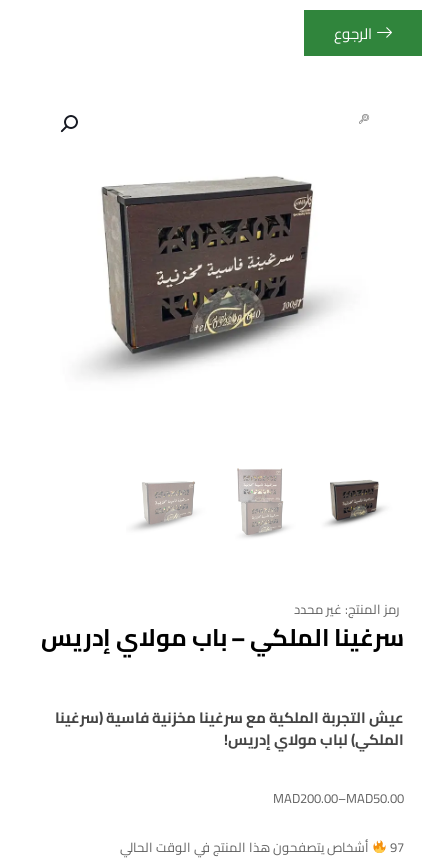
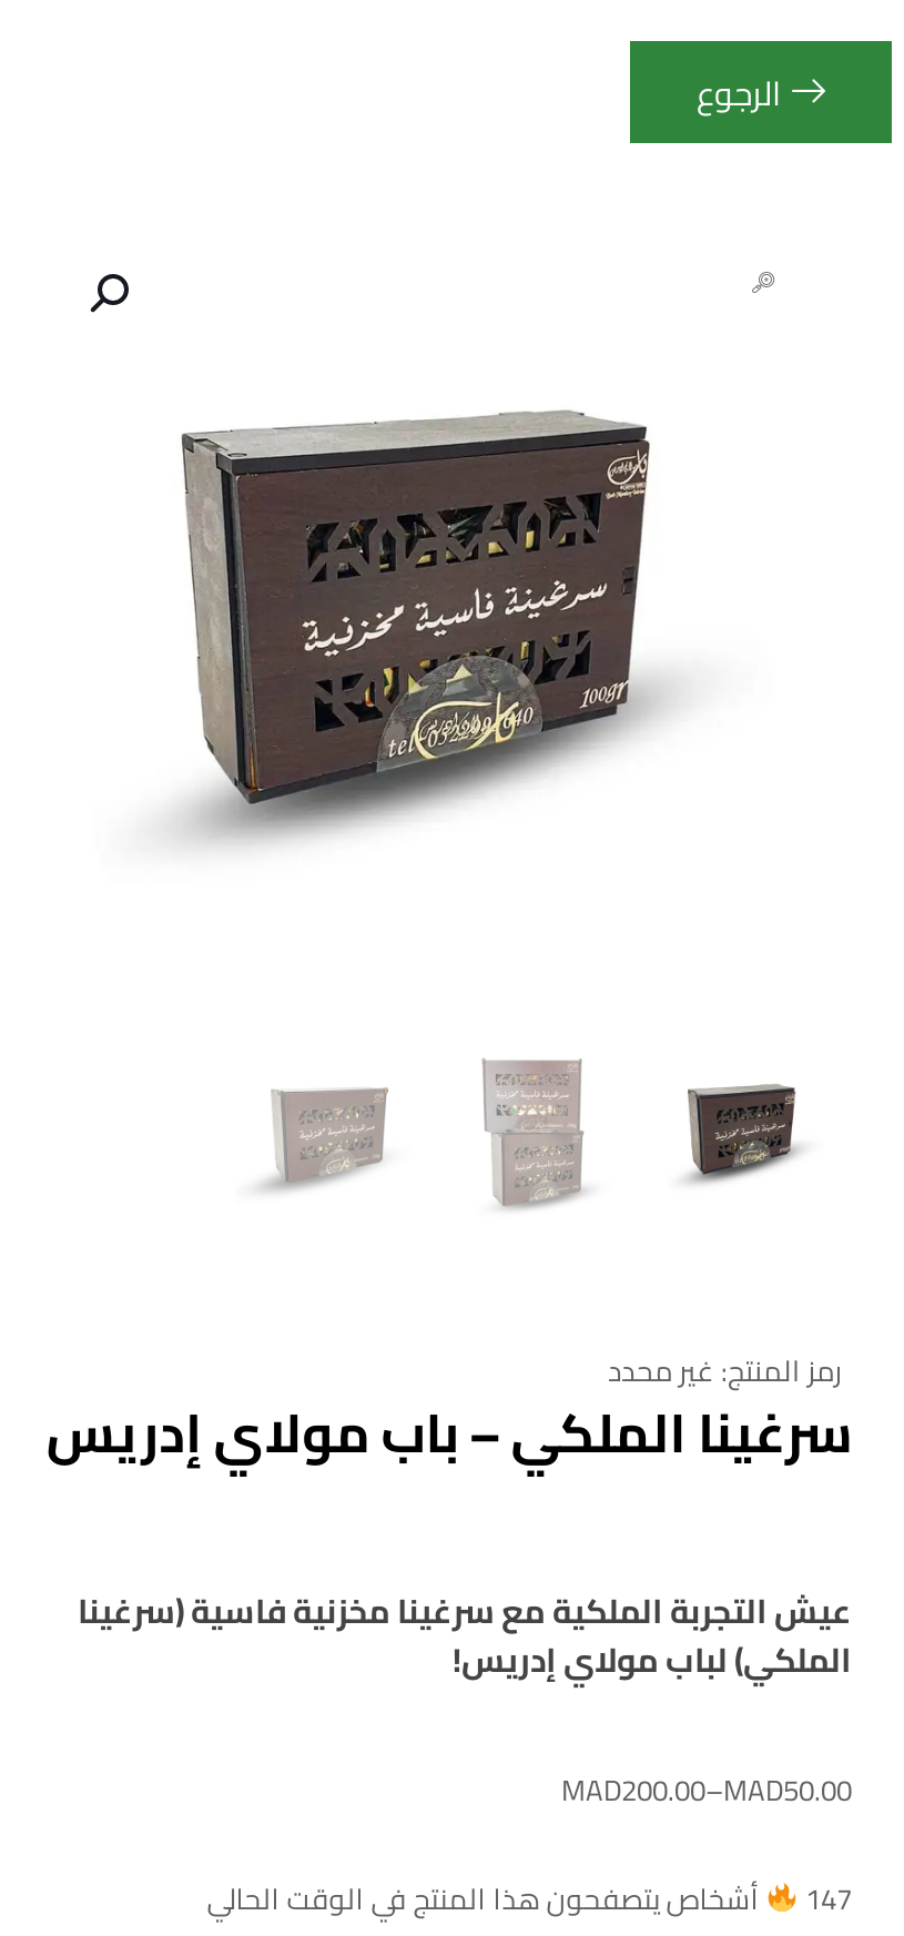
- 97
+ 147
